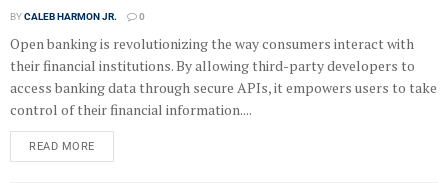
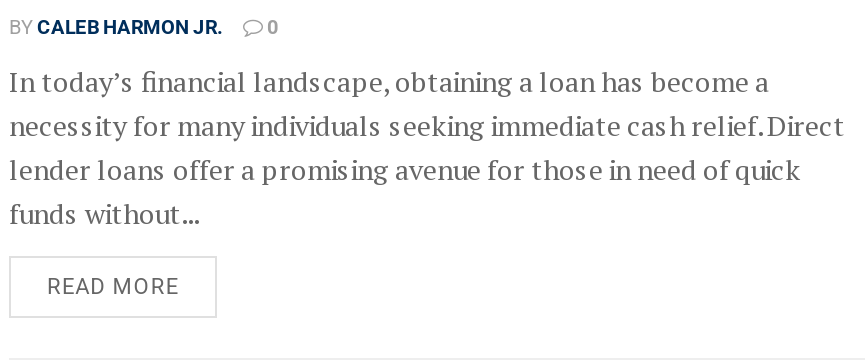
- Open banking is revolutionizing the way consumers interact with
- their financial institutions. By allowing third-party developers to
- access banking data through secure APIs, it empowers users to take
- control of their financial information....
+ In today’s financial landscape, obtaining a loan has become a
+ necessity for many individuals seeking immediate cash relief. Direct
+ lender loans offer a promising avenue for those in need of quick
+ funds without...
